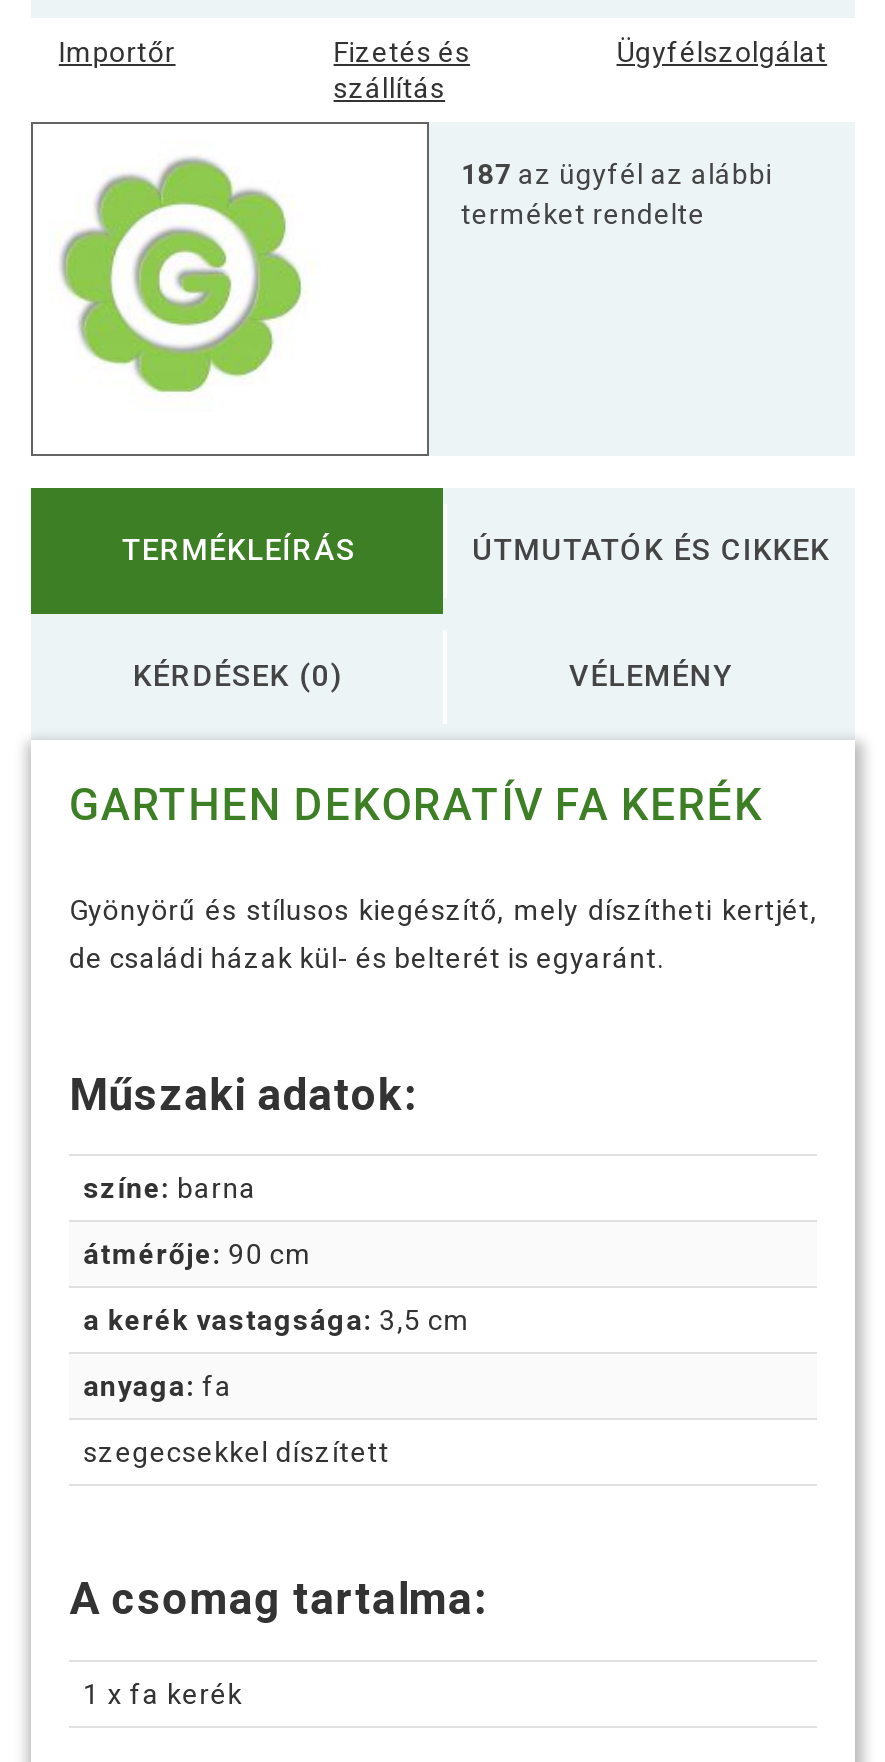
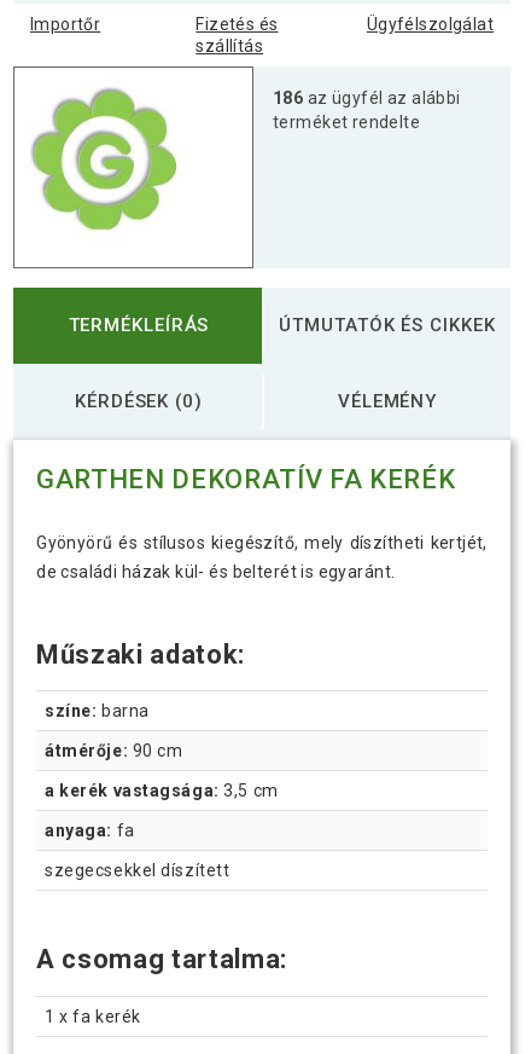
- 187 az ügyfél az alábbi
+ 186 az ügyfél az alábbi
